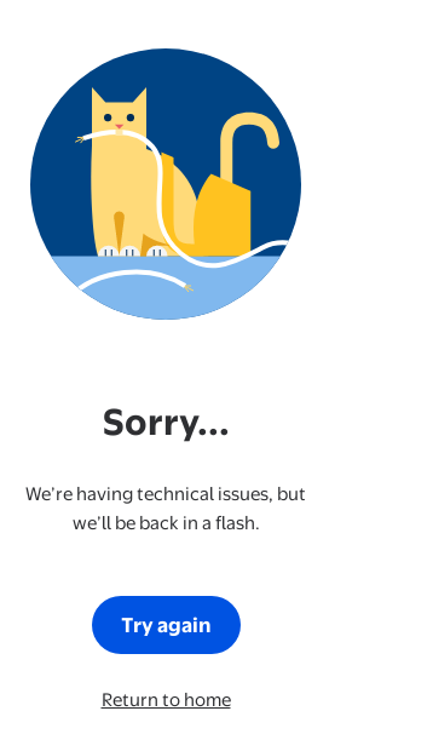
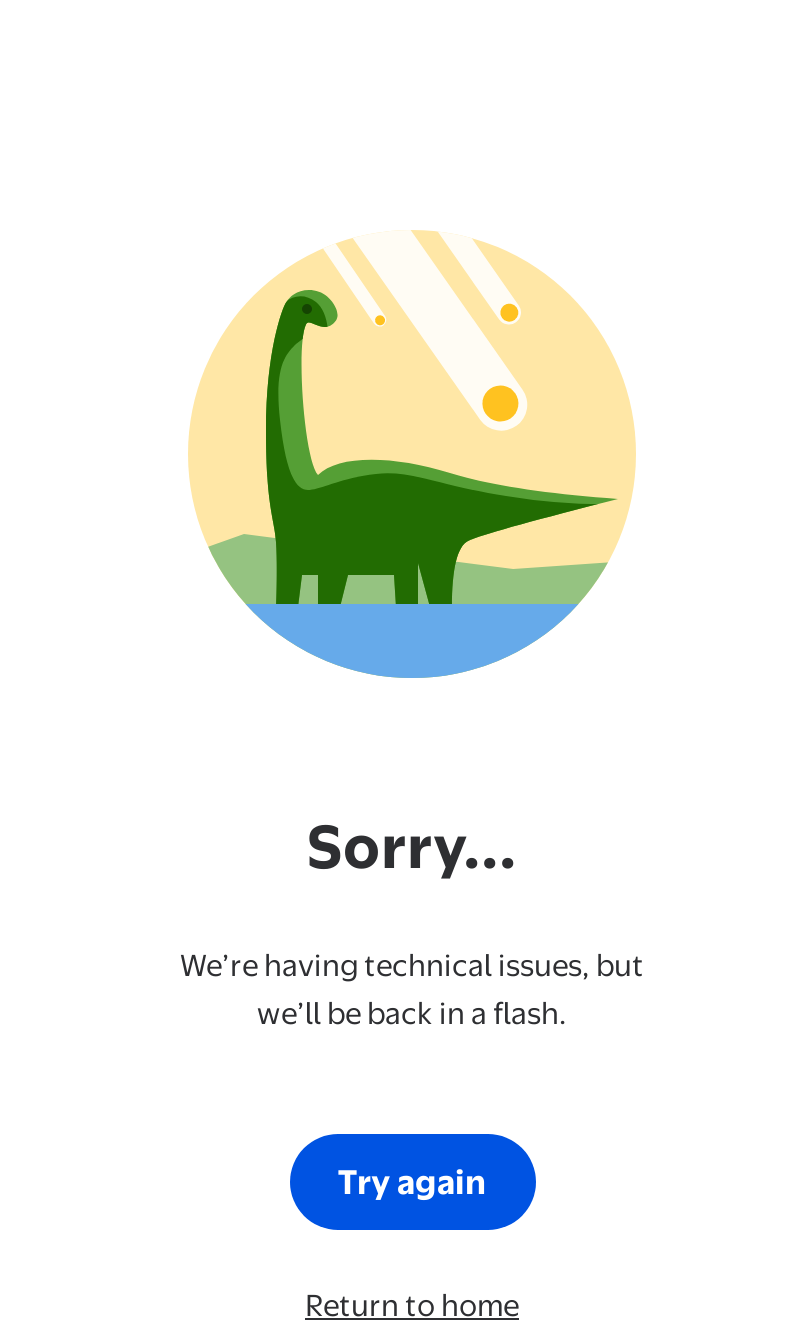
- [image]
+ [image]
